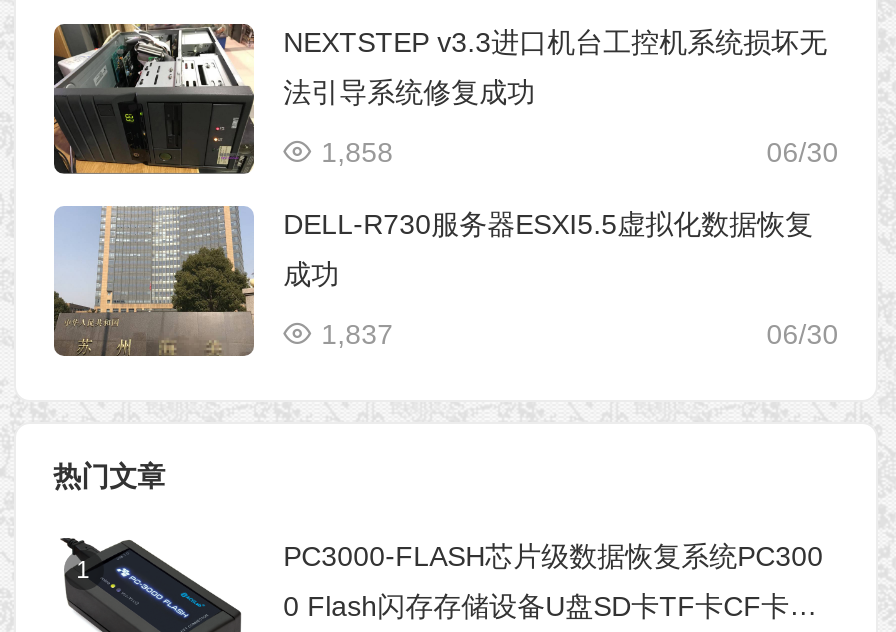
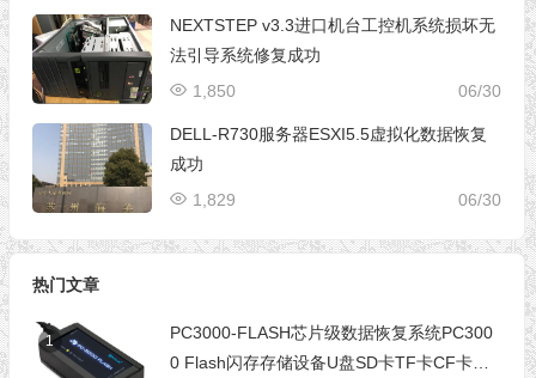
- 1,858
+ 1,850

- 1,837
+ 1,829
